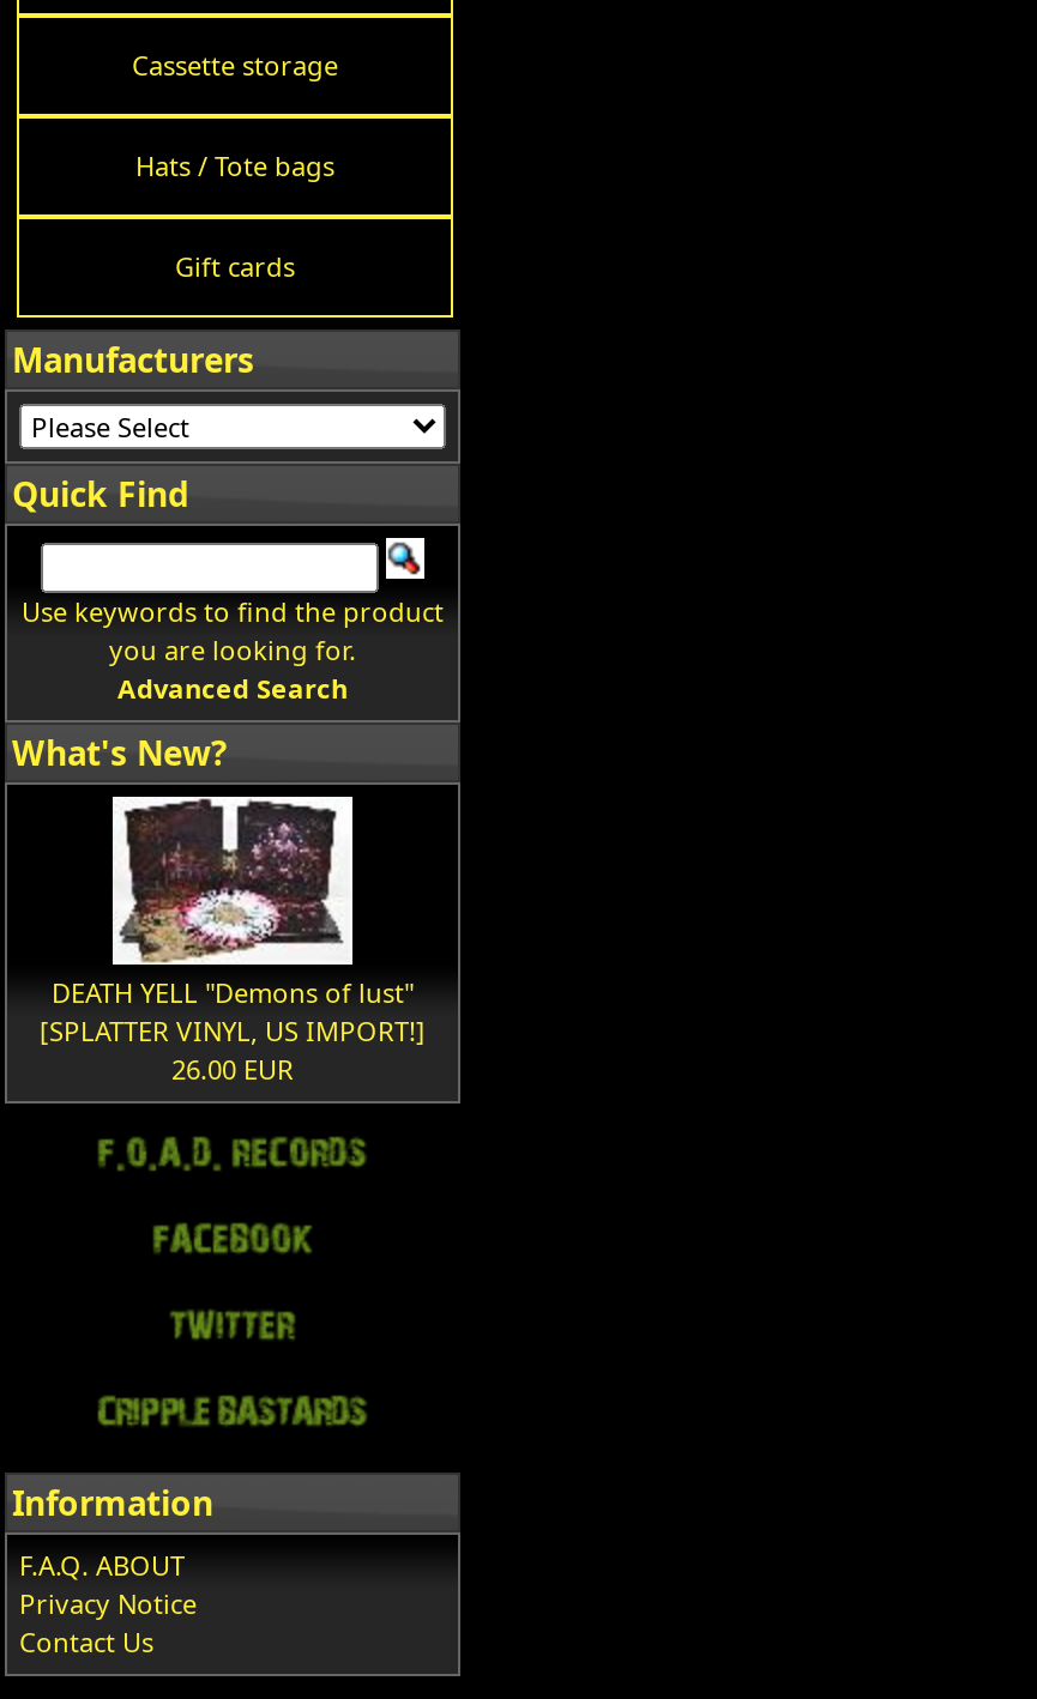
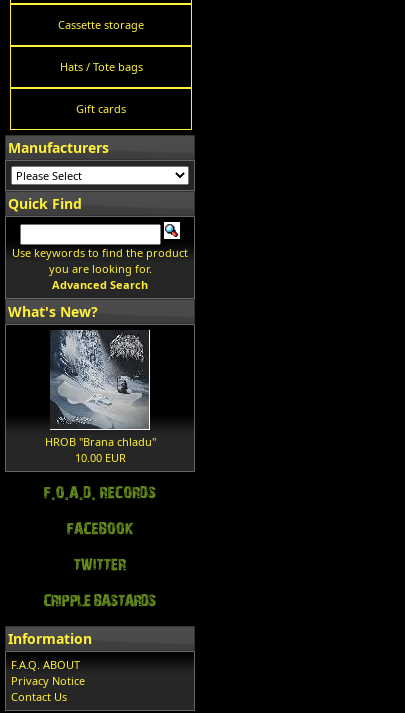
- [image]
- DEATH YELL "Demons of lust"
- [SPLATTER VINYL, US IMPORT!]
- 26.00 EUR
+ [image]
+ HROB "Brana chladu"
+ 10.00 EUR
